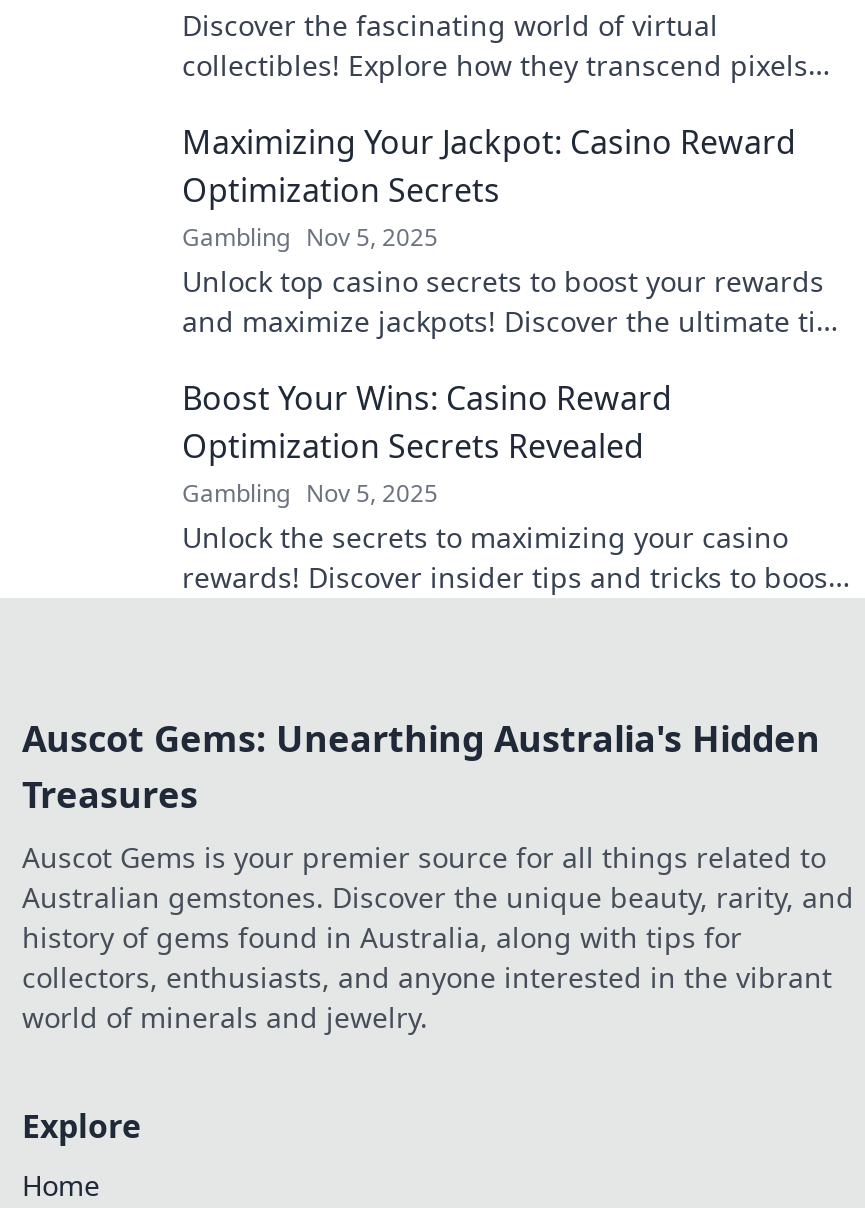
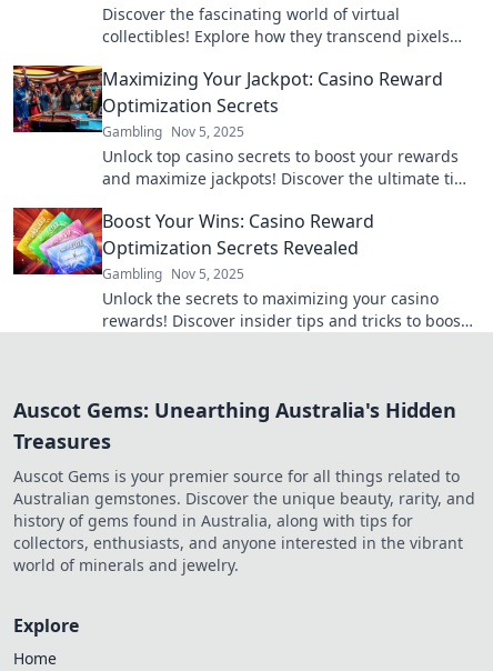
+ [image]

+ [image]
